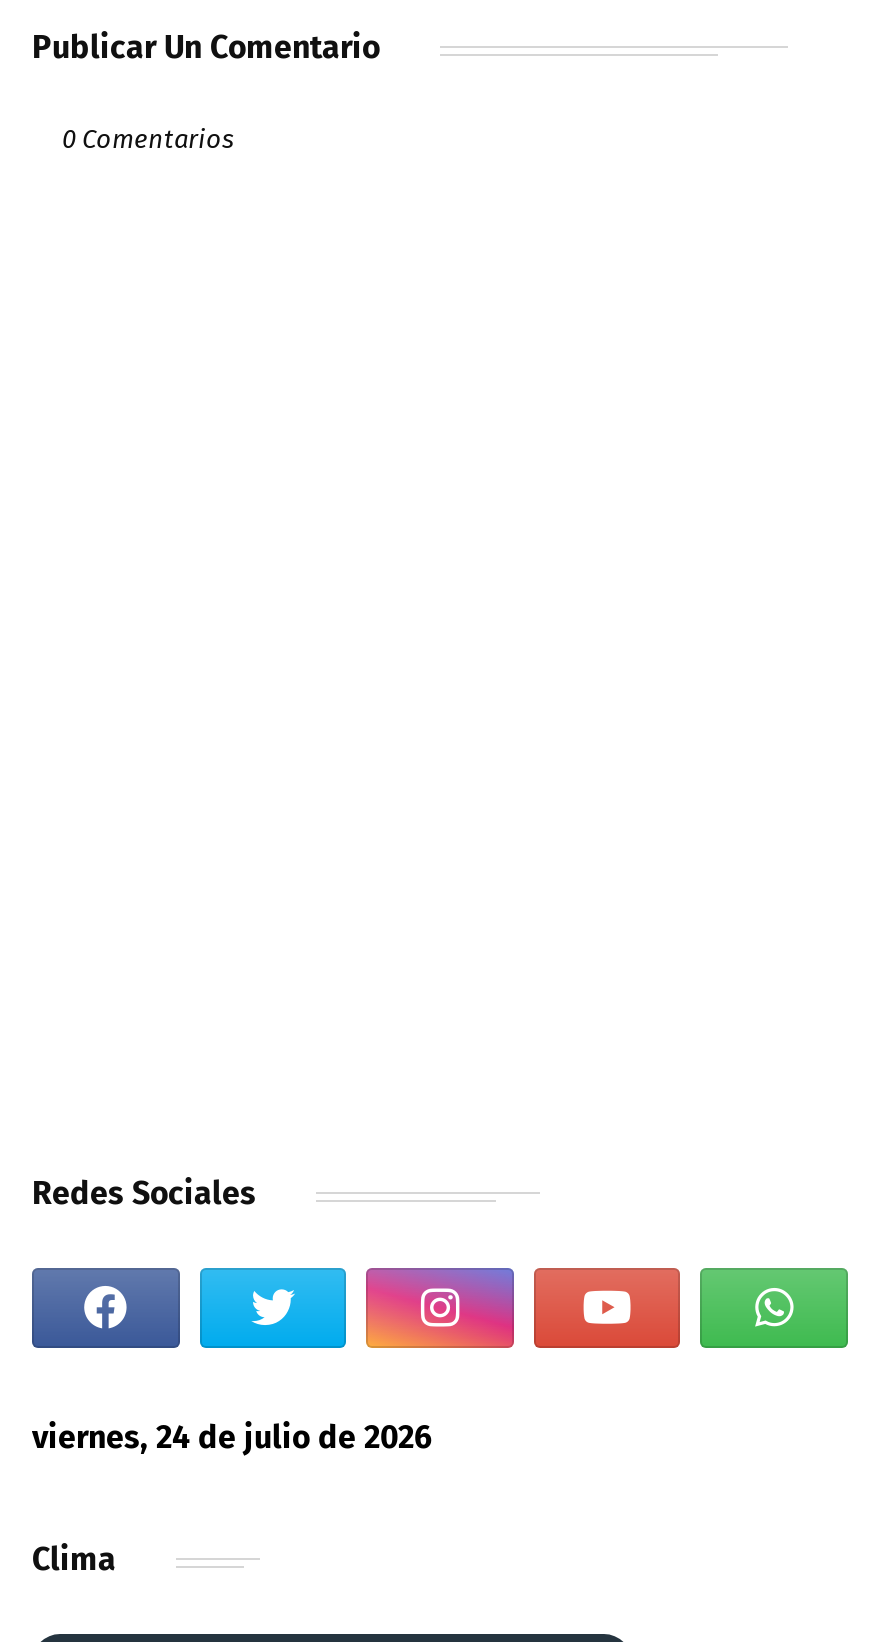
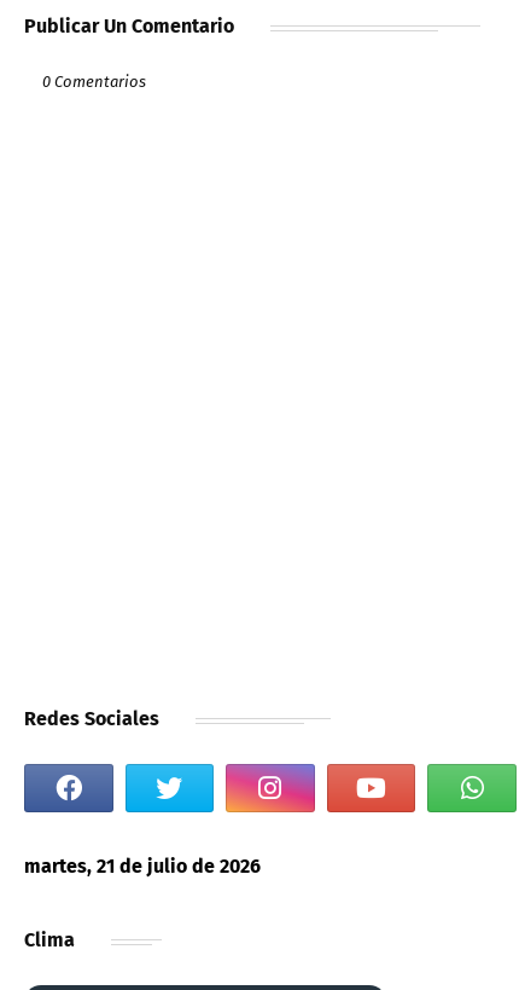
- viernes, 24 de julio de 2026
+ martes, 21 de julio de 2026
